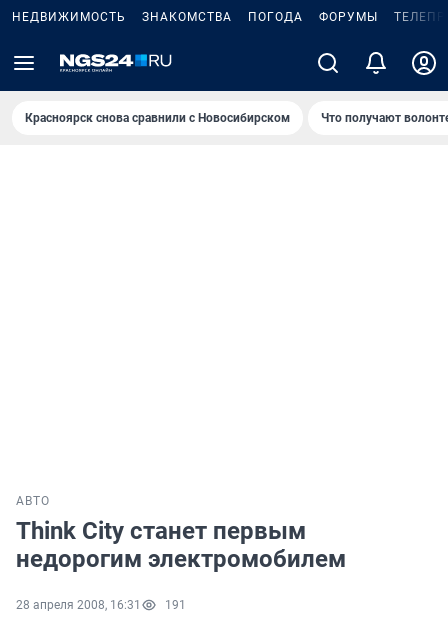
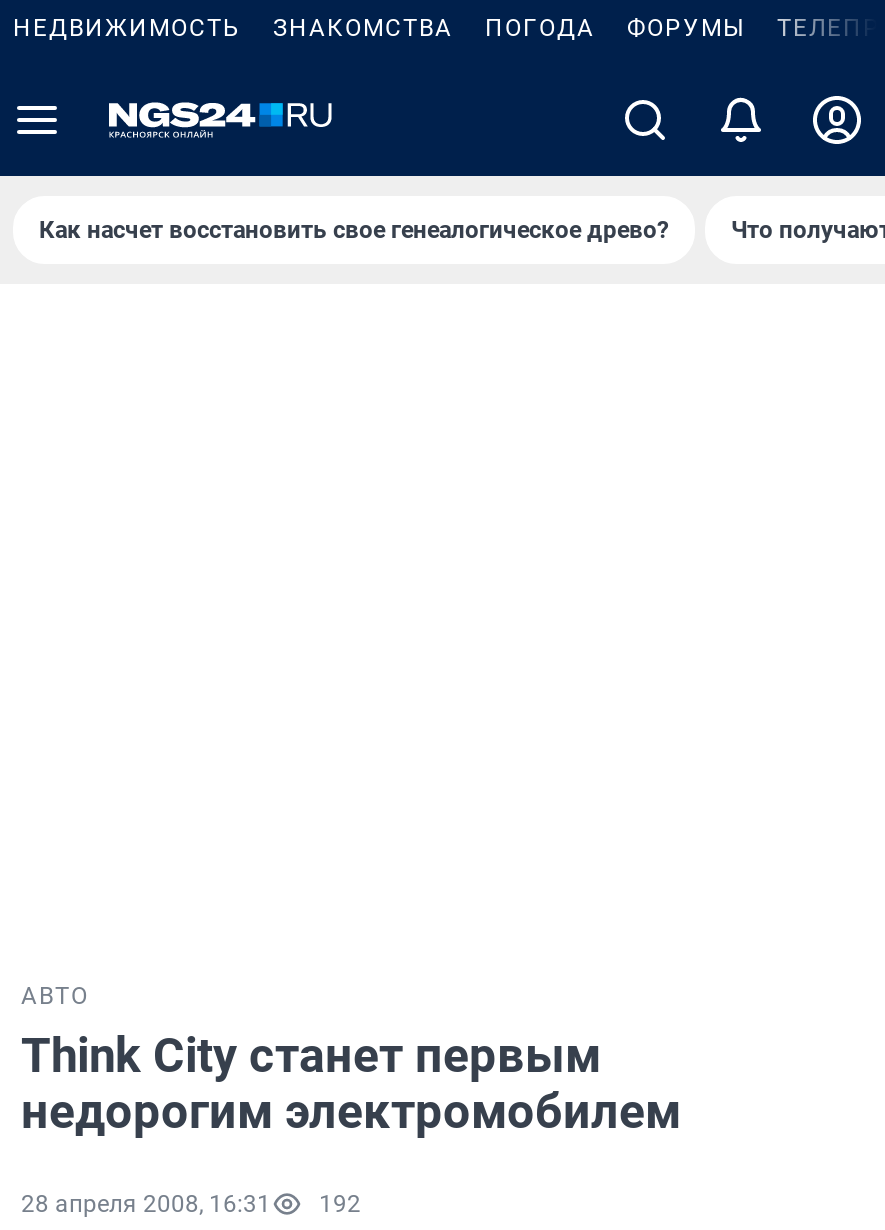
- Красноярск снова сравнили с Новосибирском
+ Как насчет восстановить свое генеалогическое древо?

- 28 апреля 2008, 16:31 191
+ 28 апреля 2008, 16:31 192
